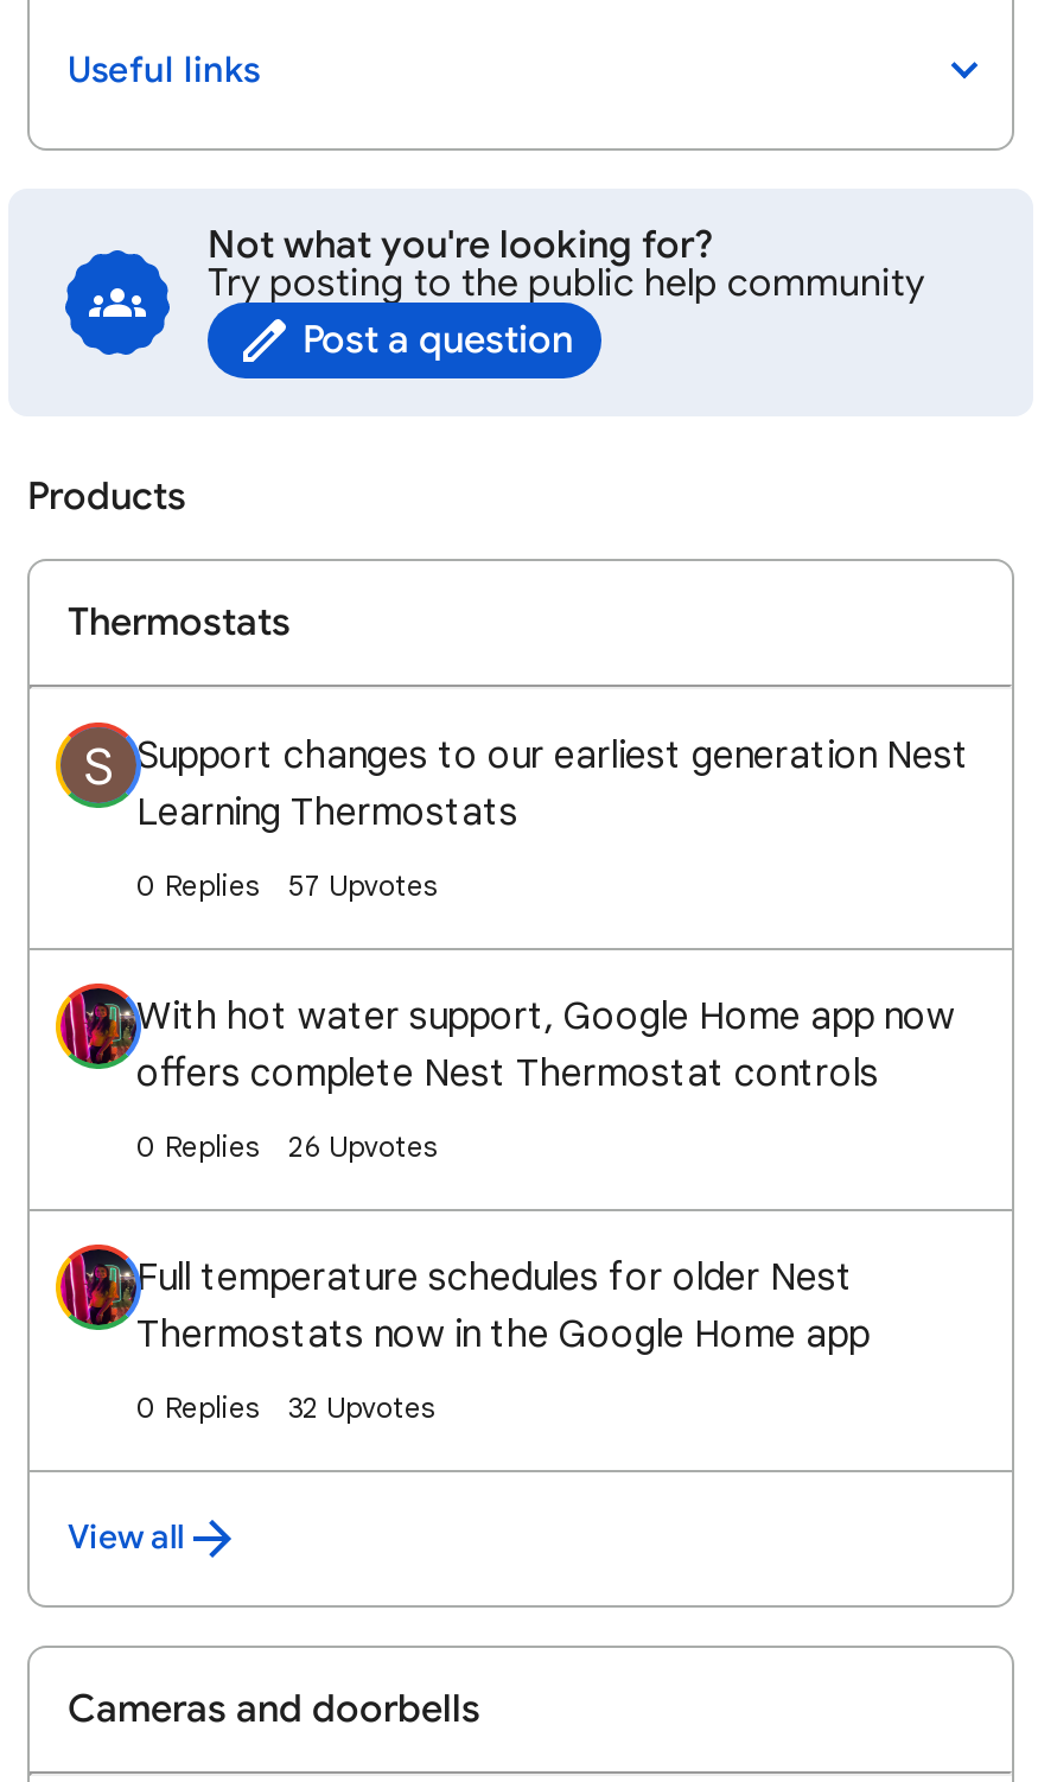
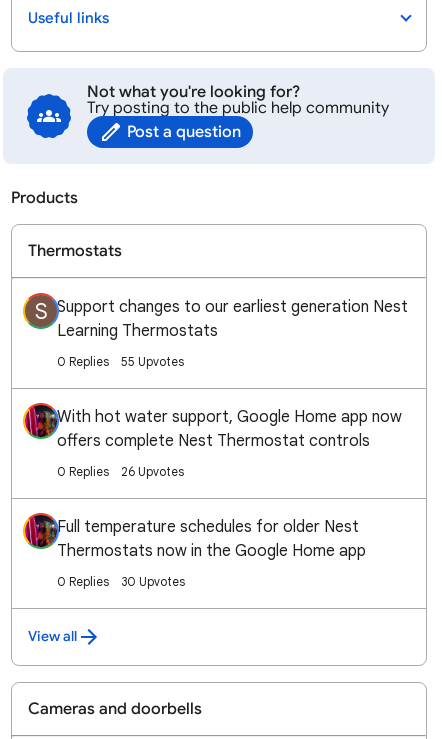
- 57 Upvotes
+ 55 Upvotes

- 32 Upvotes
+ 30 Upvotes
